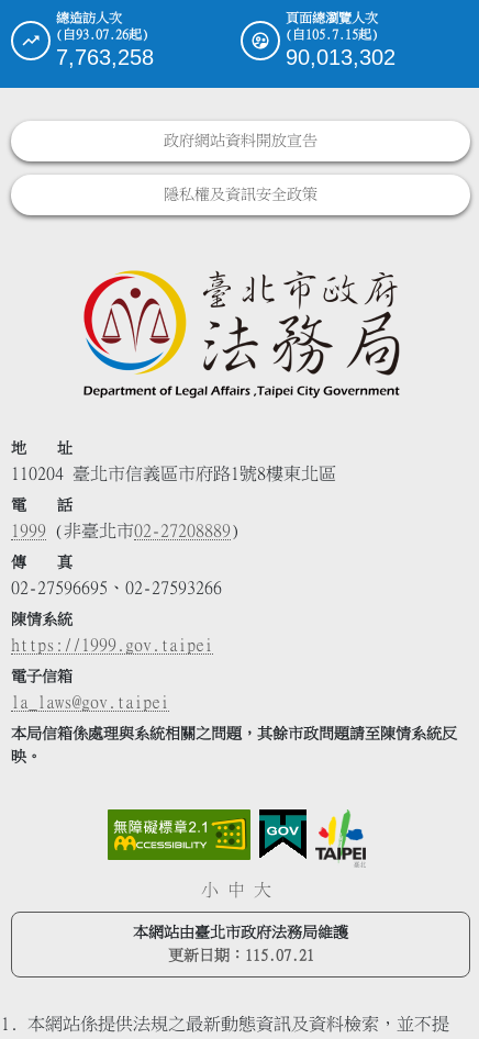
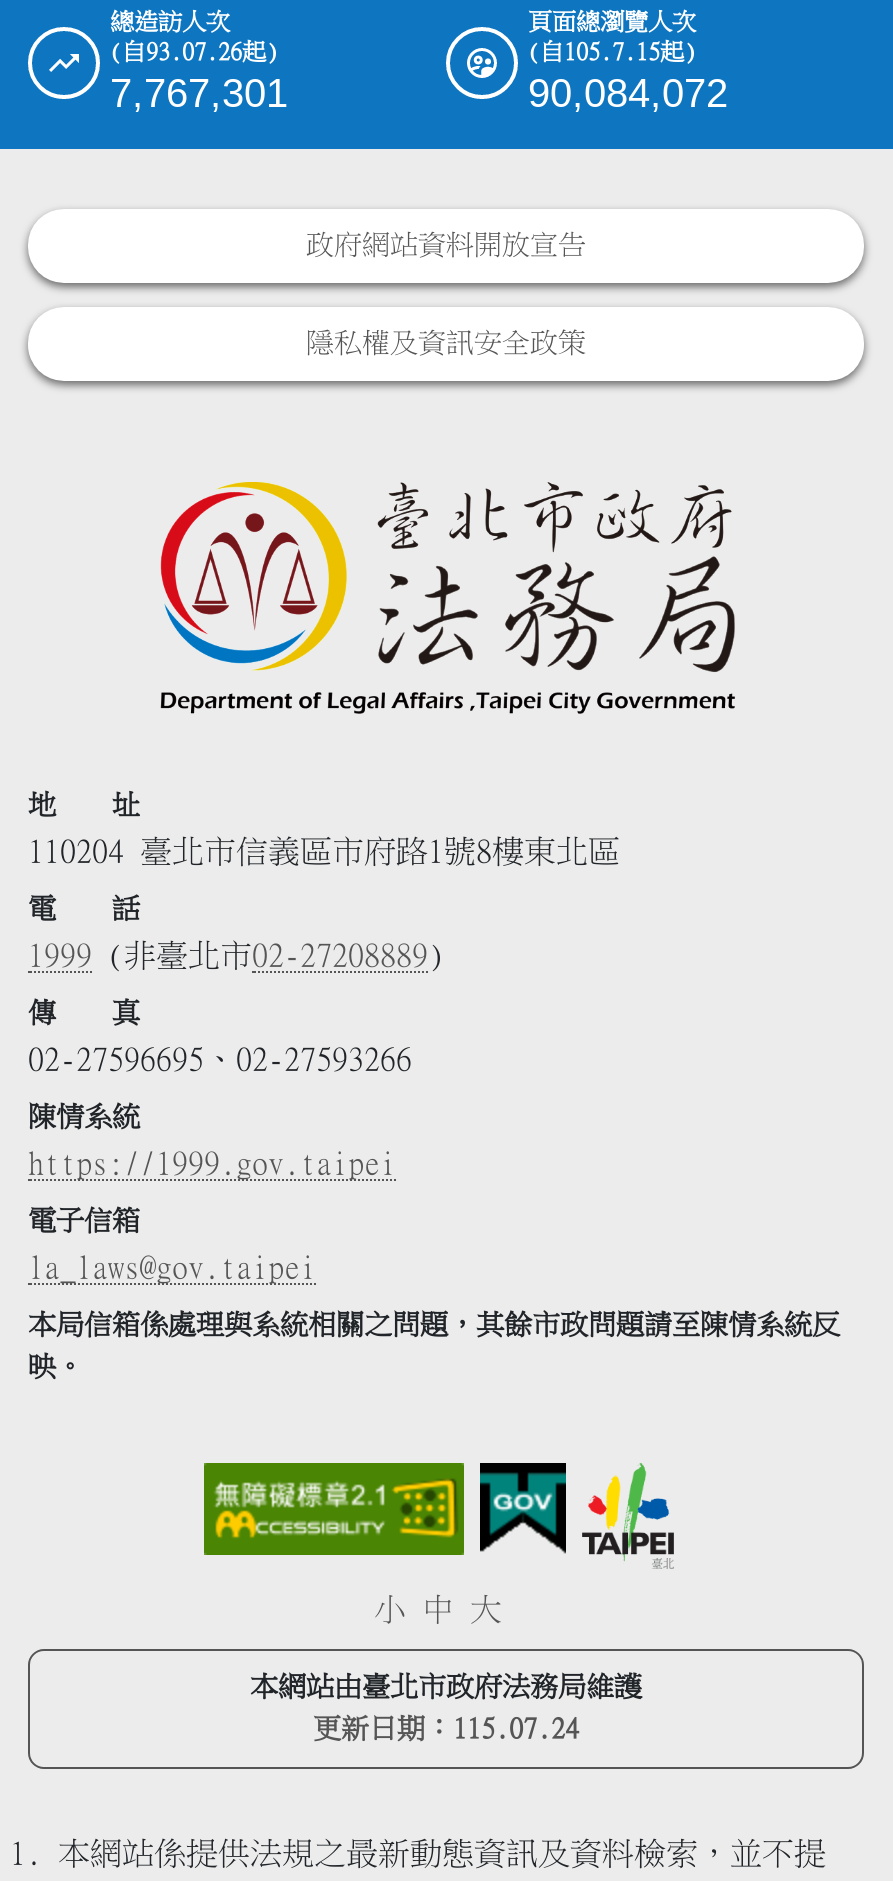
- 7,763,258
+ 7,767,301

- 90,013,302
+ 90,084,072

- 更新日期：115.07.21
+ 更新日期：115.07.24
